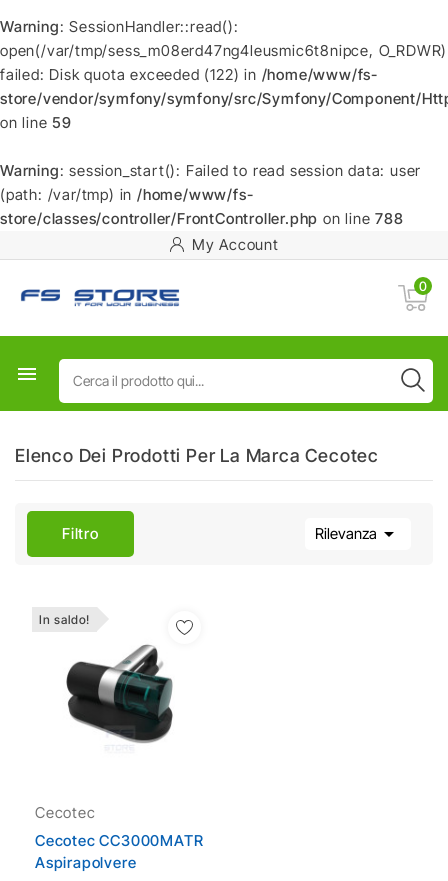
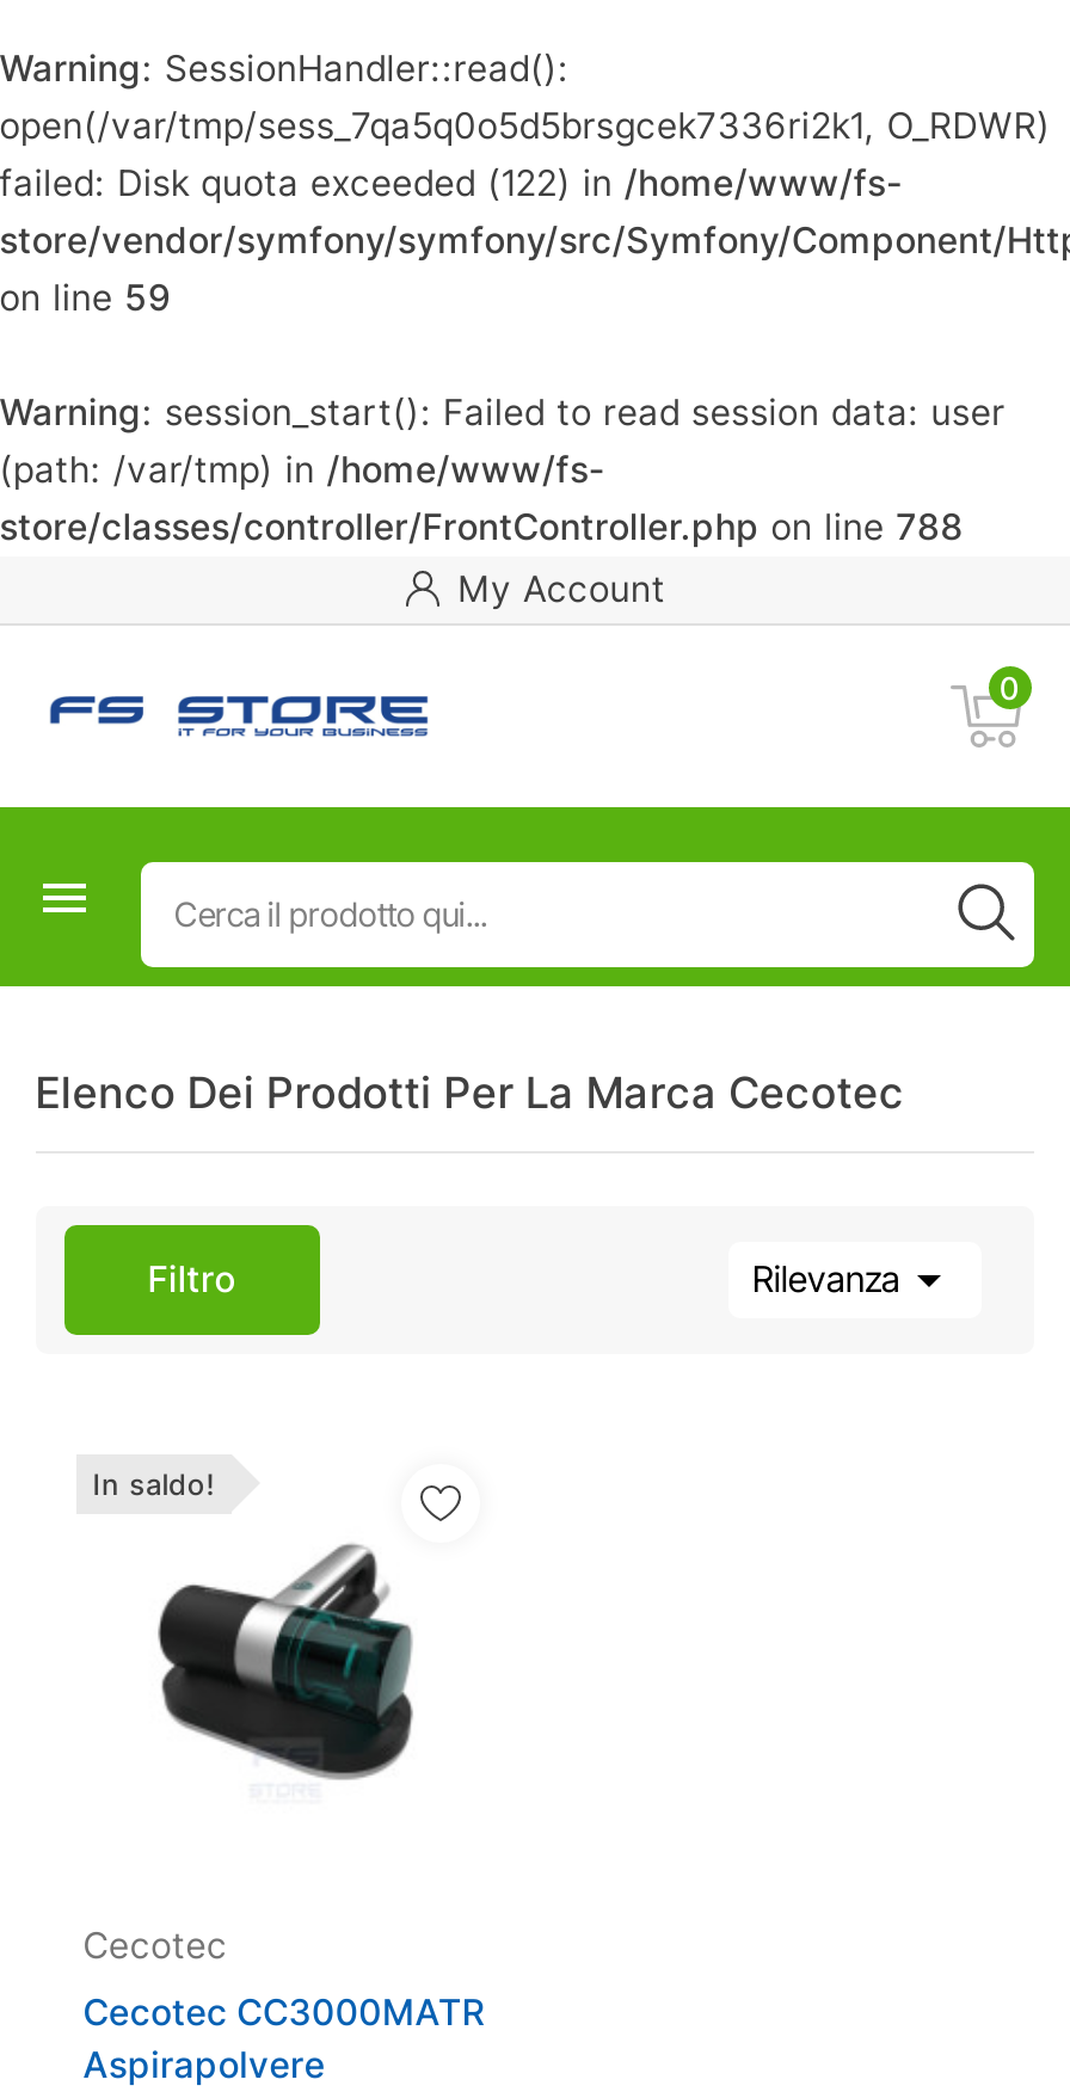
- open(/var/tmp/sess_m08erd47ng4leusmic6t8nipce, O_RDWR)
+ open(/var/tmp/sess_7qa5q0o5d5brsgcek7336ri2k1, O_RDWR)
